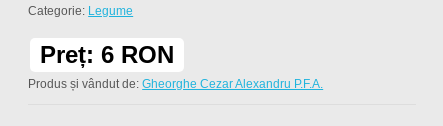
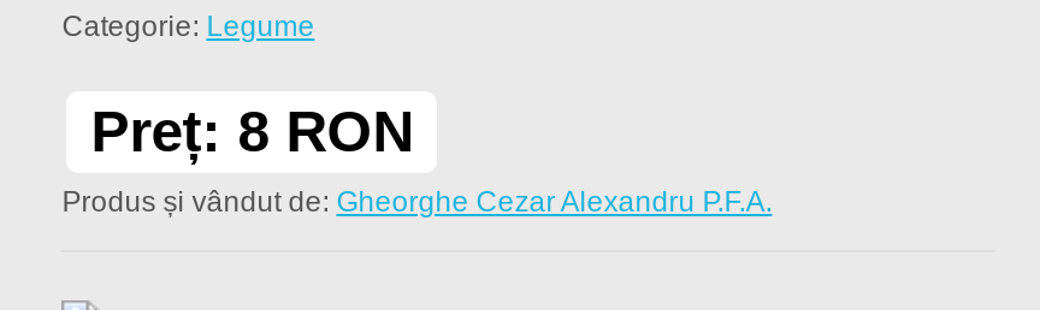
- Preț: 6 RON
+ Preț: 8 RON
